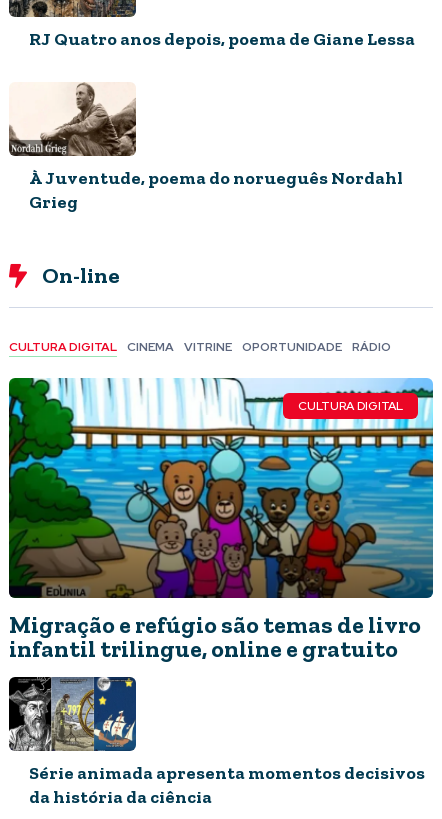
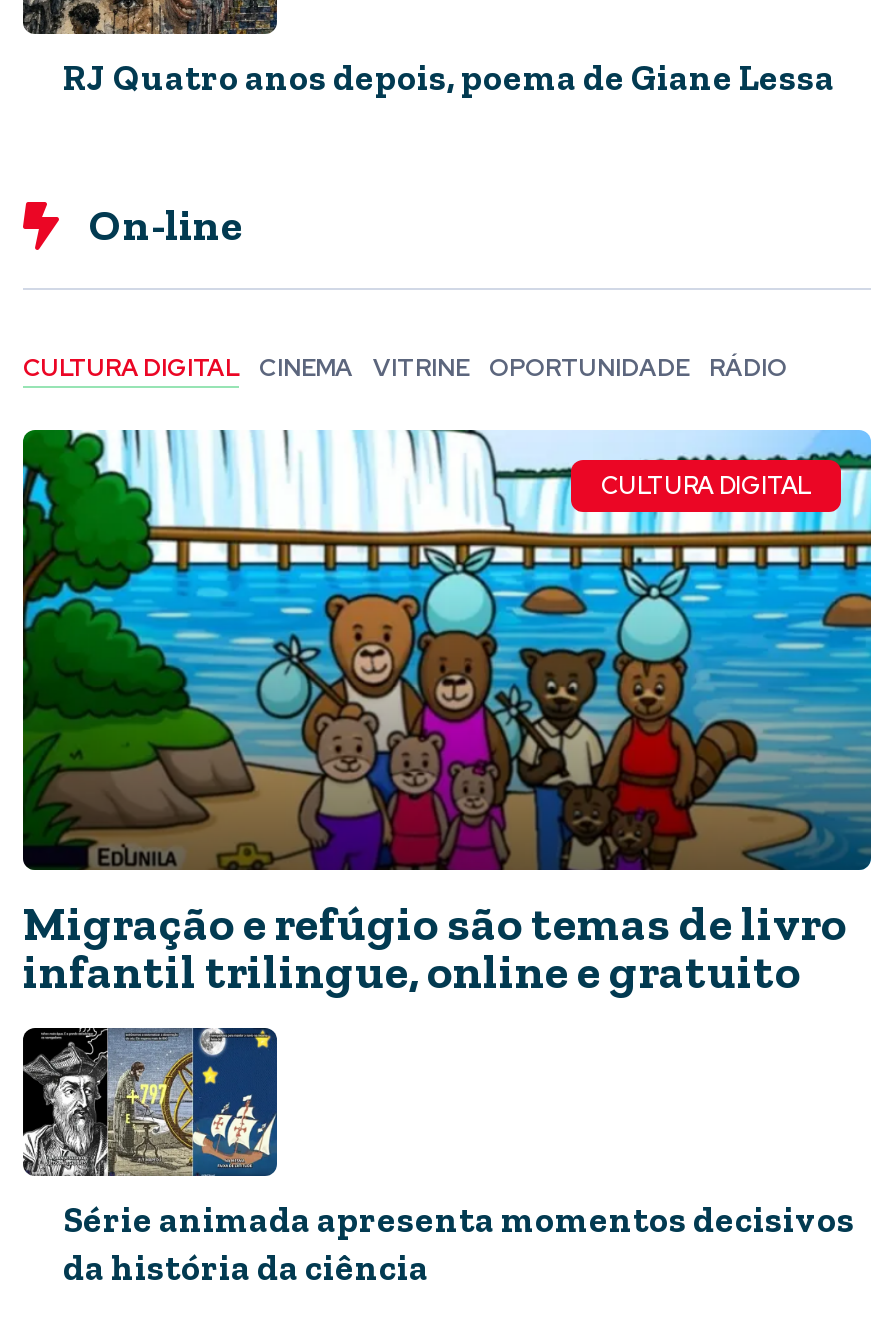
- [image]
- À Juventude, poema do norueguês Nordahl
- Grieg
